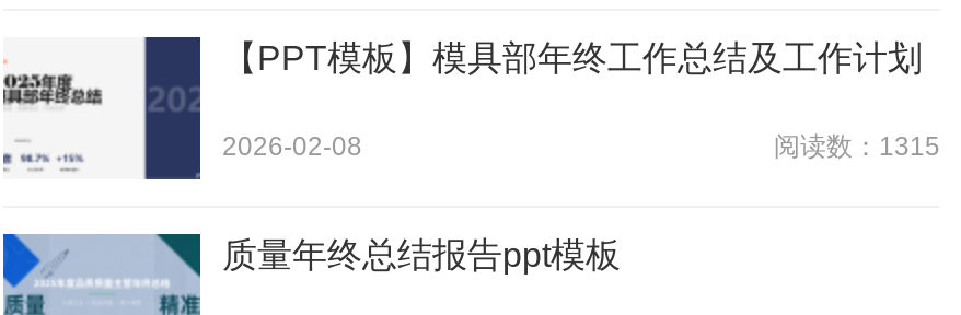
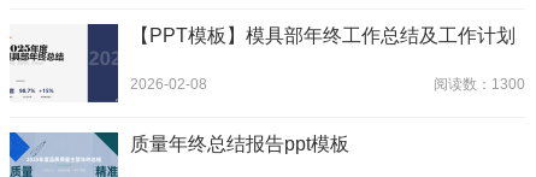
- 阅读数：1315
+ 阅读数：1300
